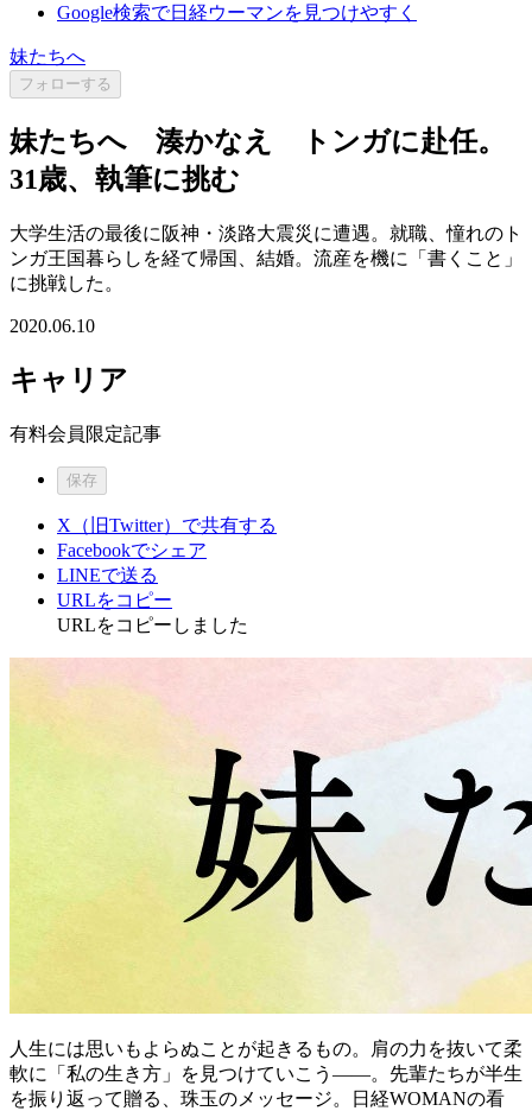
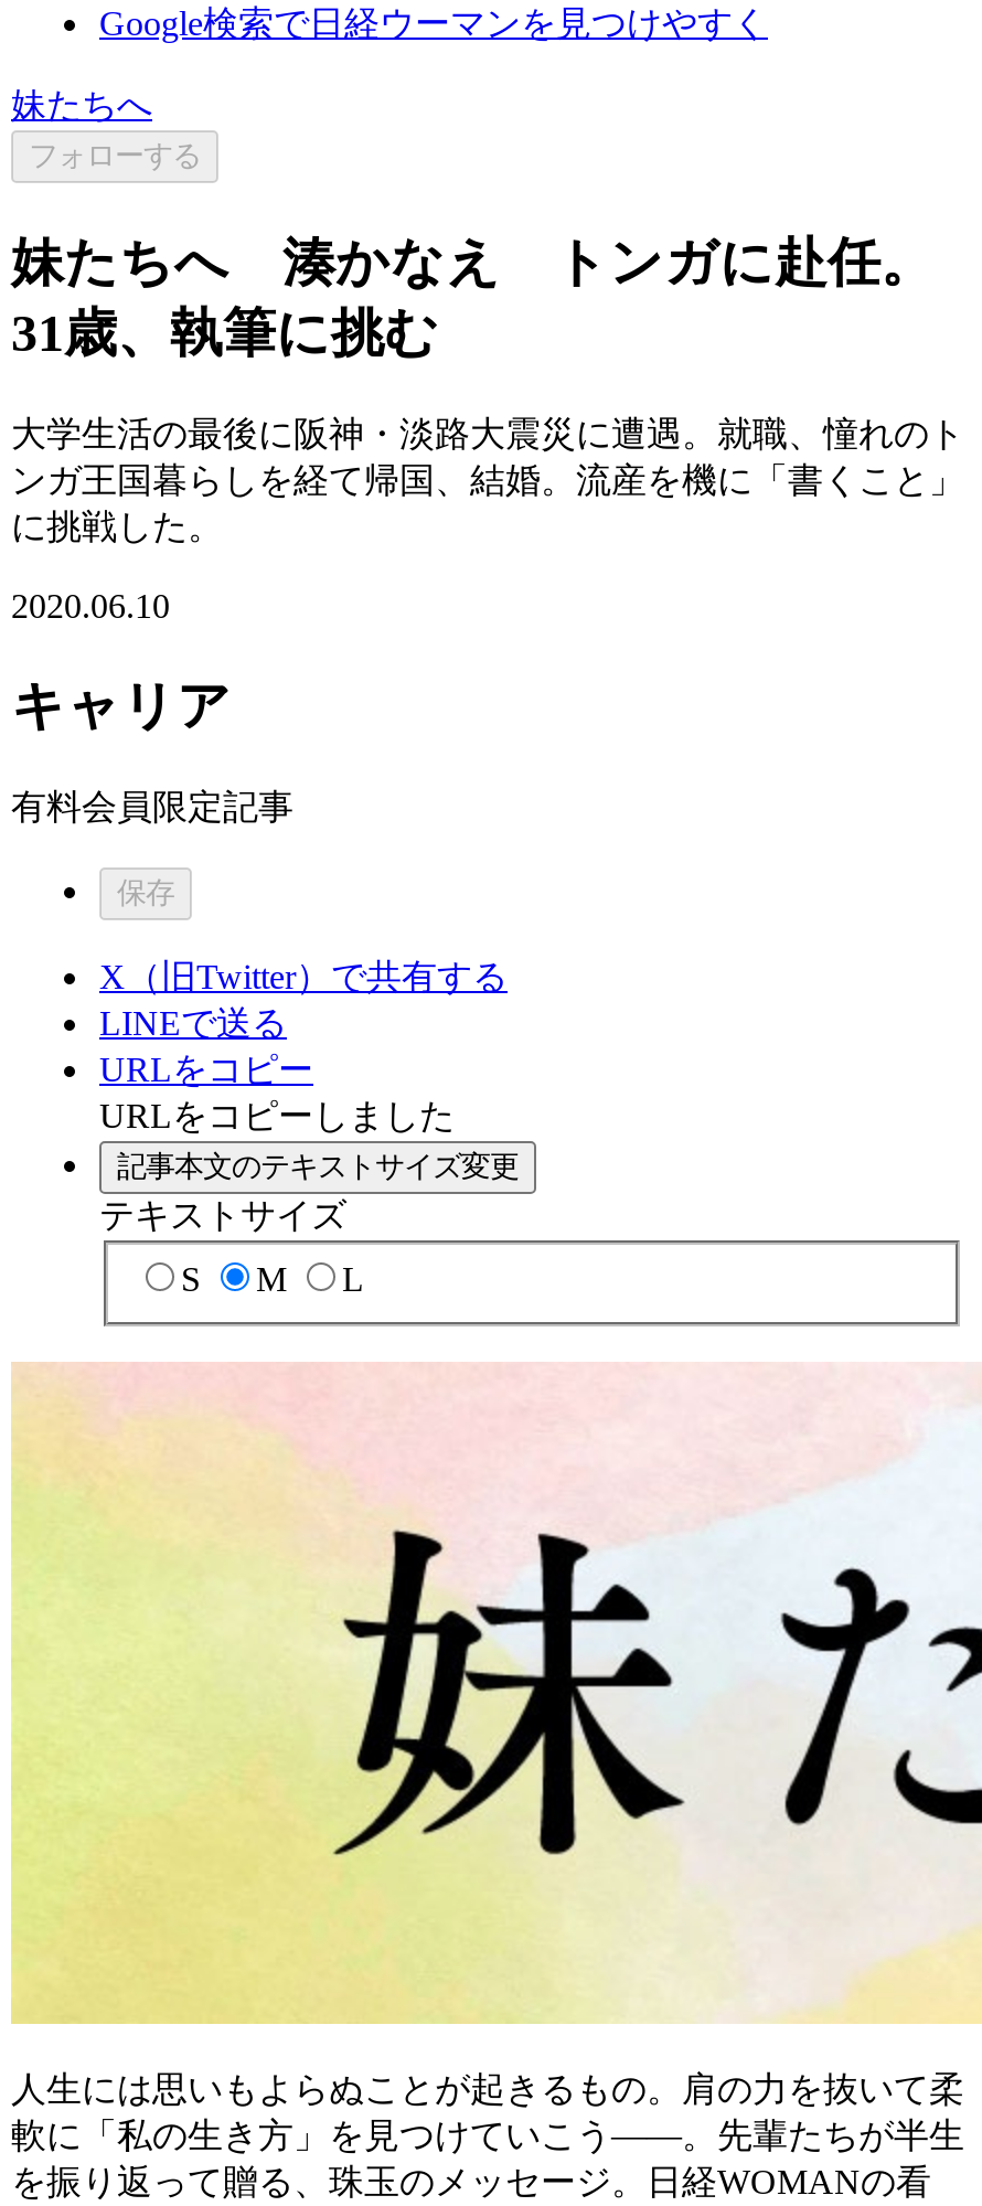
- Facebookでシェア

moved up: LINEで送る | URLをコピー | URLをコピーしました

+ 記事本文のテキストサイズ変更
+ テキストサイズ
+ S
+ M
+ L
